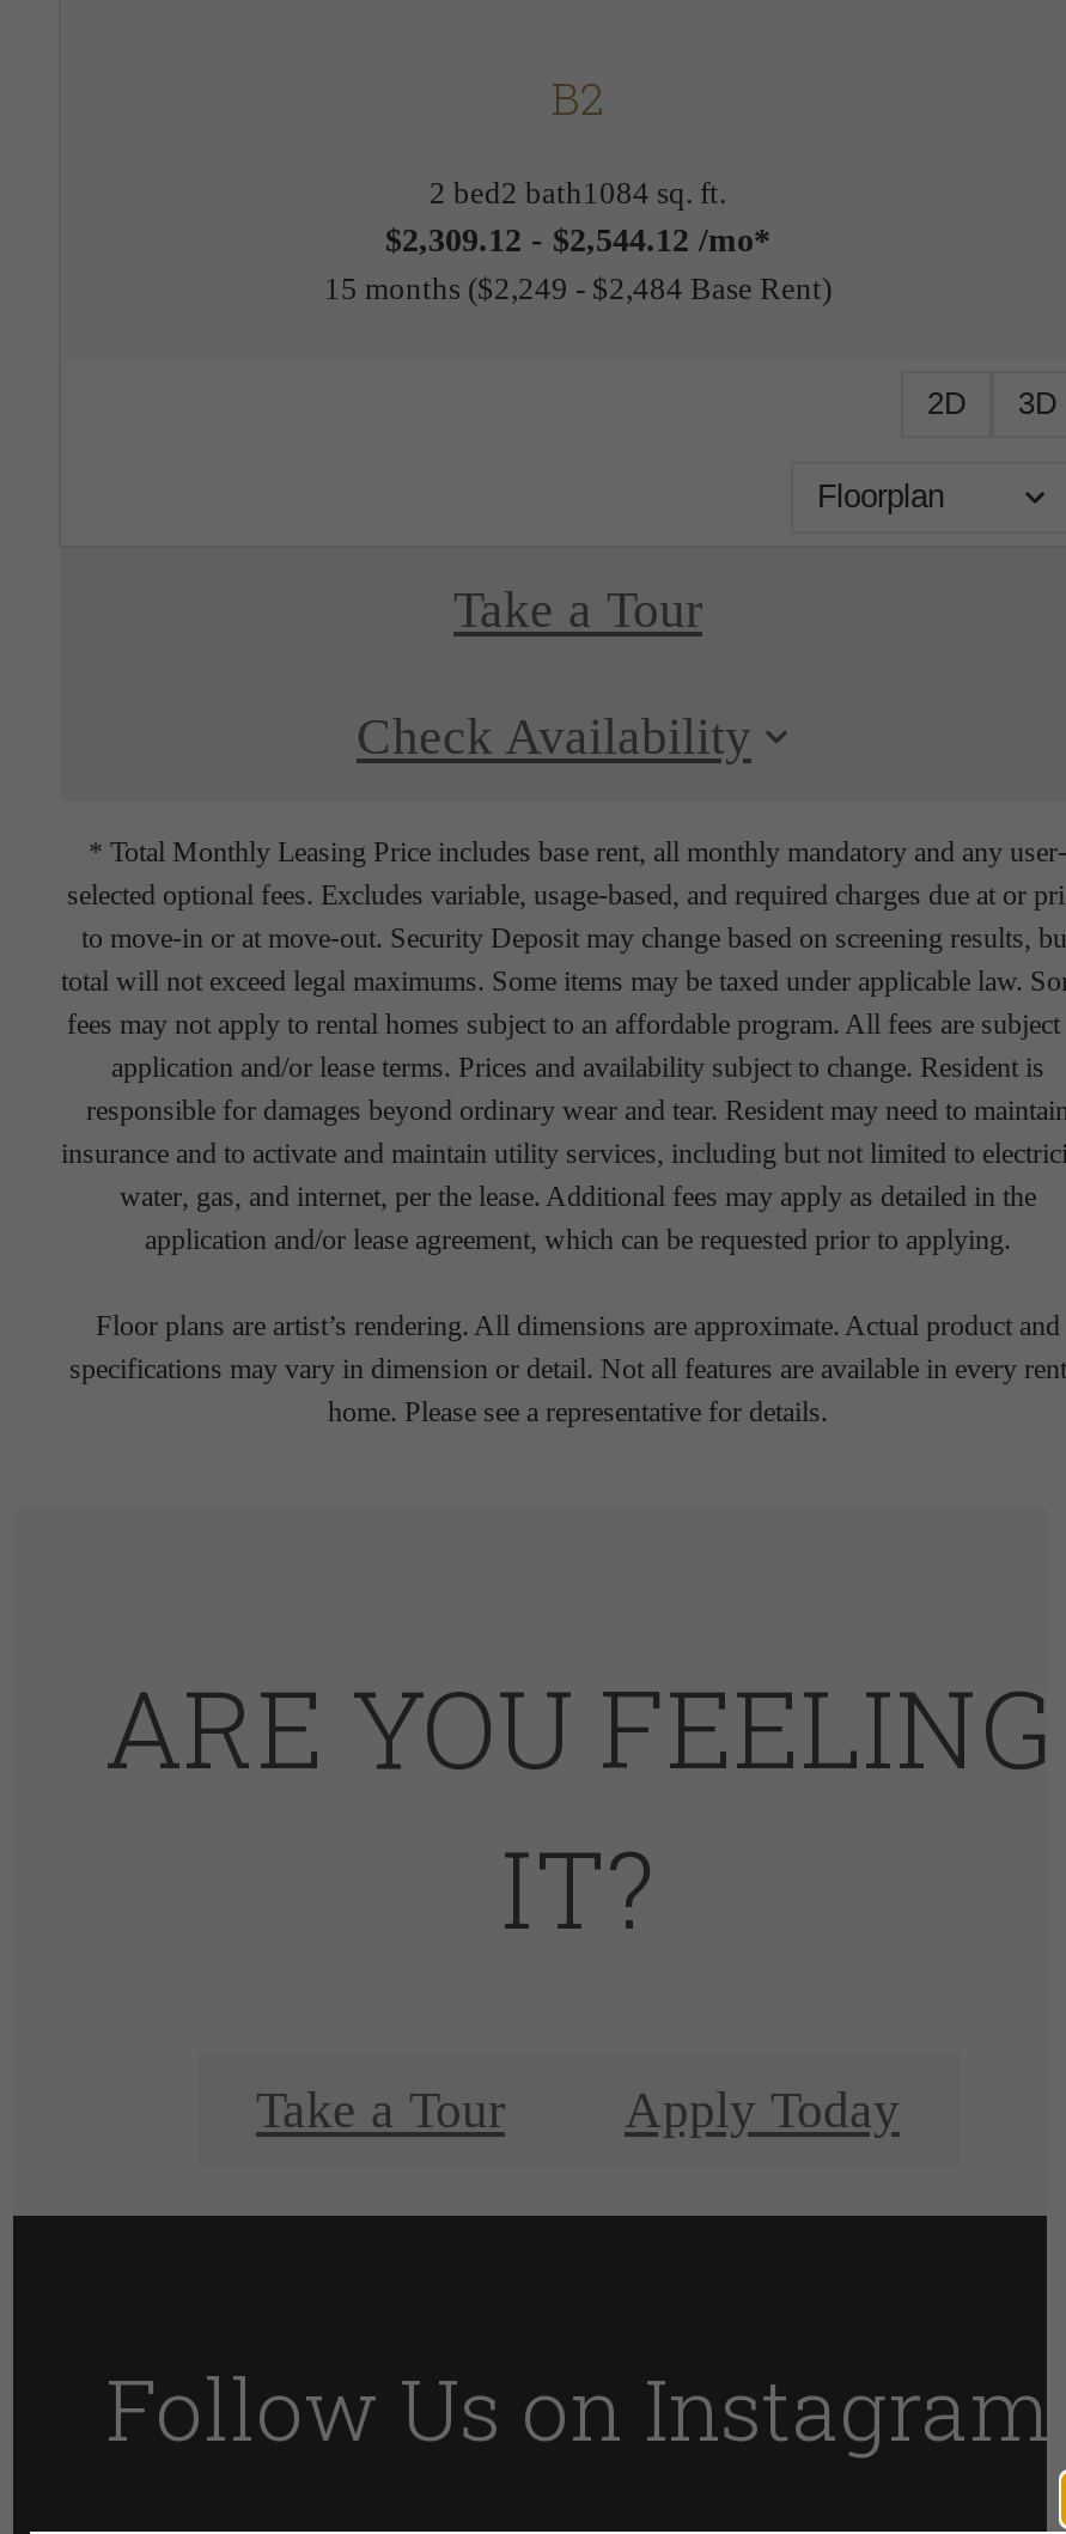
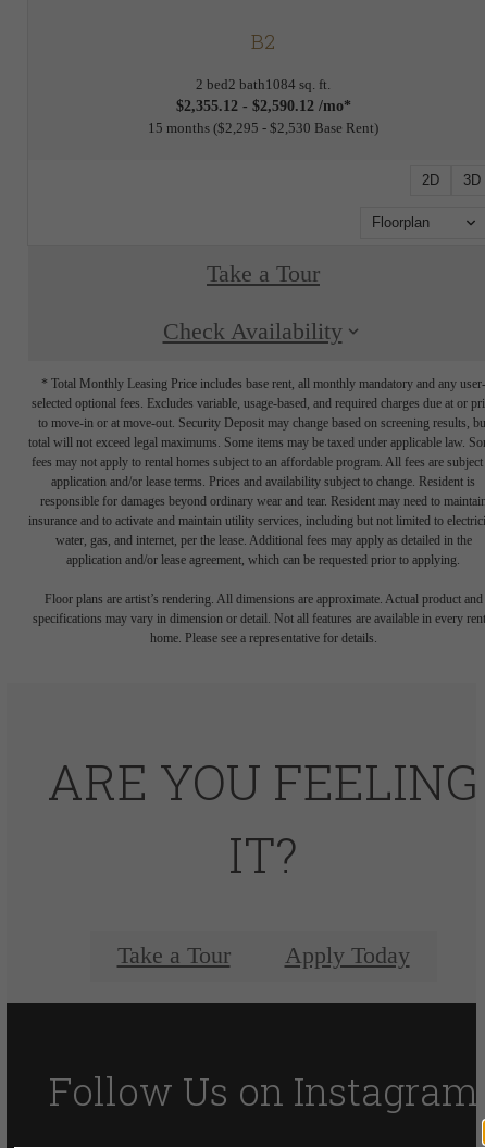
- $2,309.12 - $2,544.12 /mo*
+ $2,355.12 - $2,590.12 /mo*

- 15 months $2,249 - $2,484 Base Rent
+ 15 months $2,295 - $2,530 Base Rent
